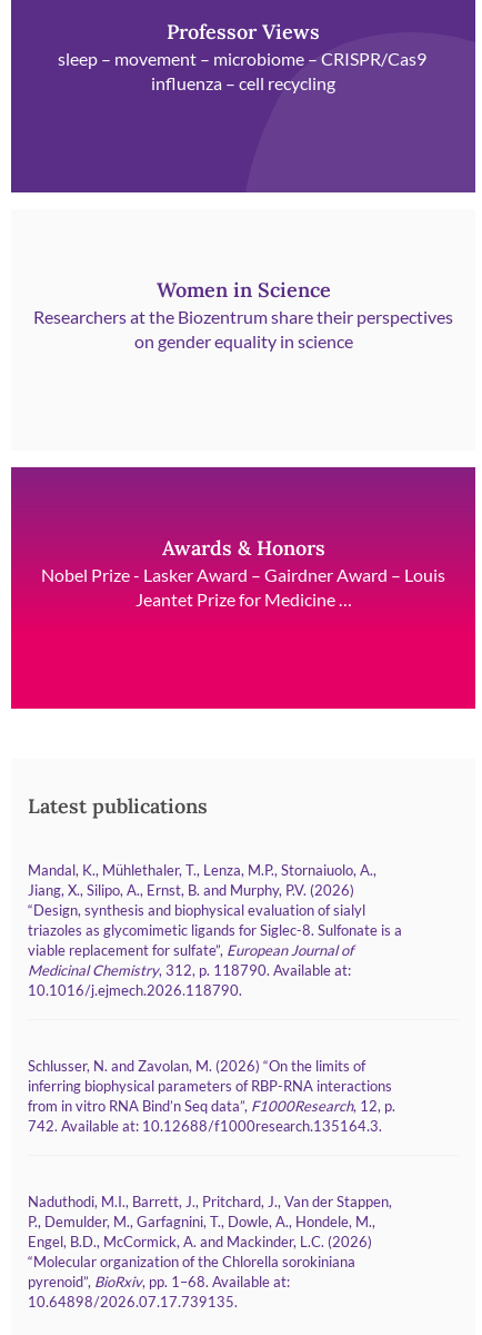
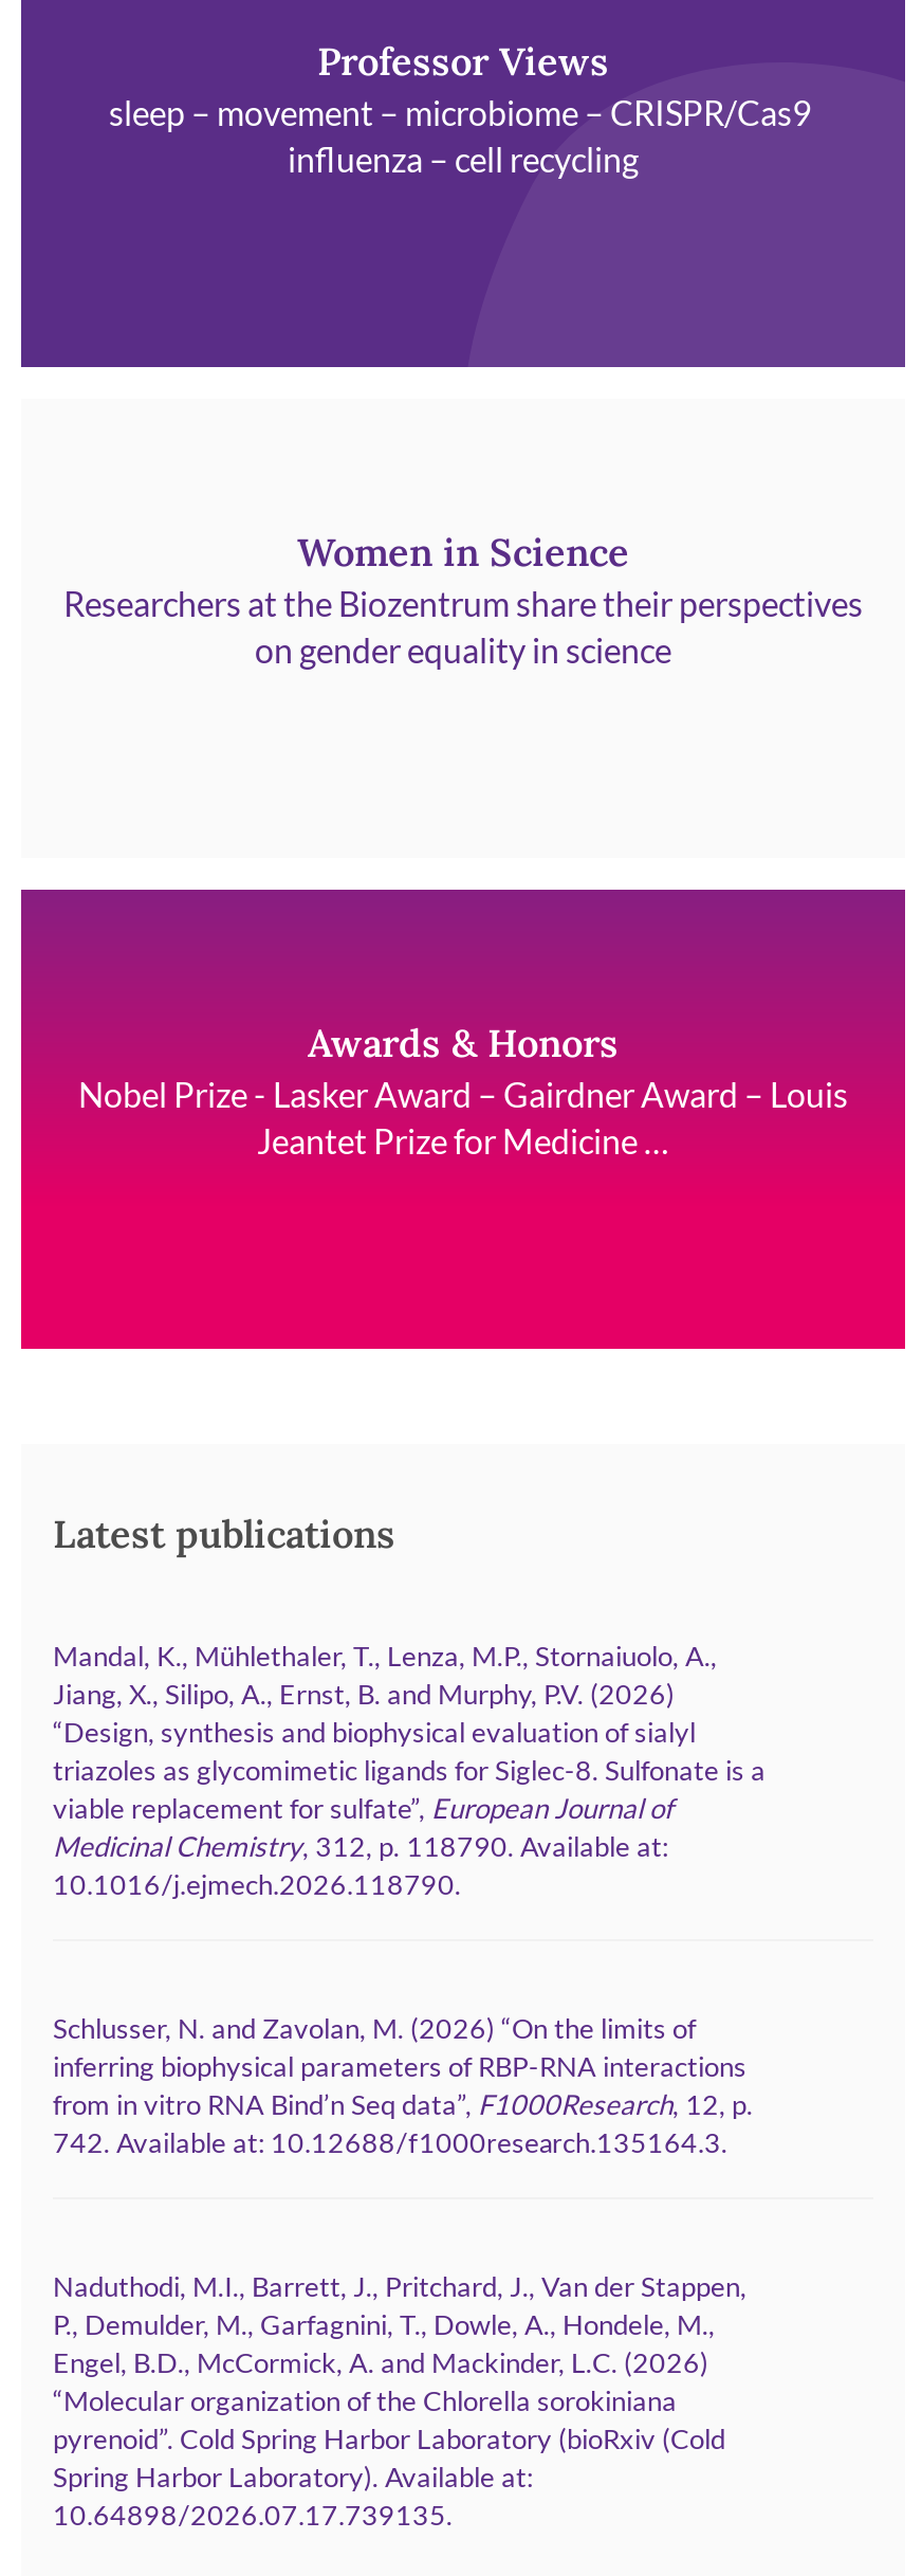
- pyrenoid”, BioRxiv, pp. 1–68. Available at:
+ pyrenoid”. Cold Spring Harbor Laboratory (bioRxiv (Cold
+ Spring Harbor Laboratory). Available at:
